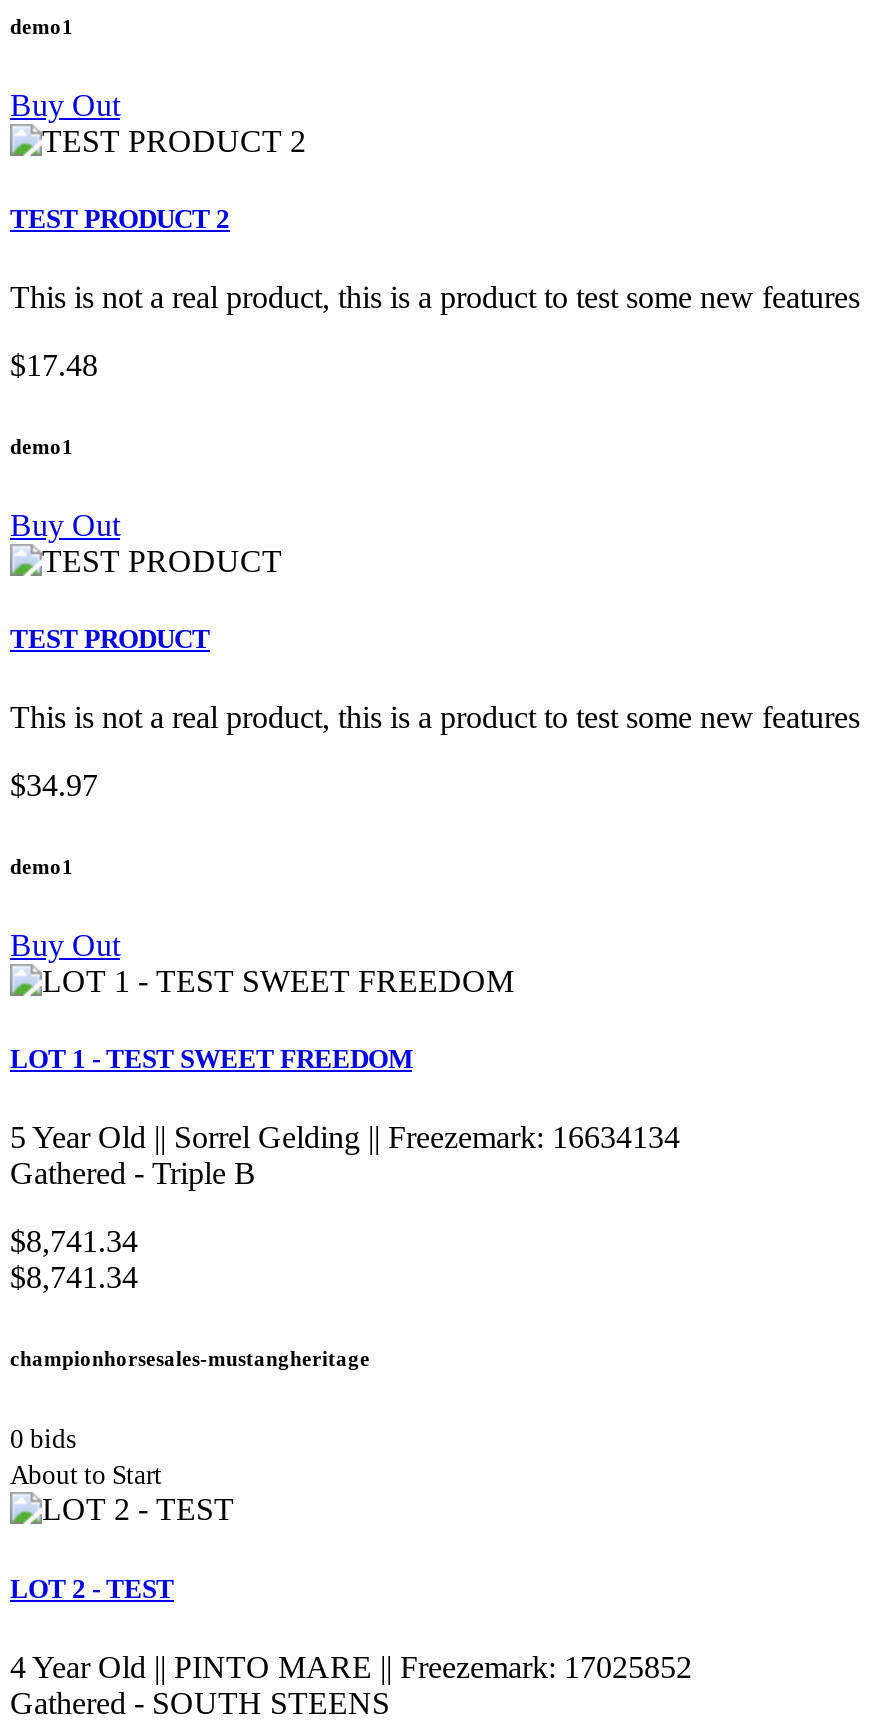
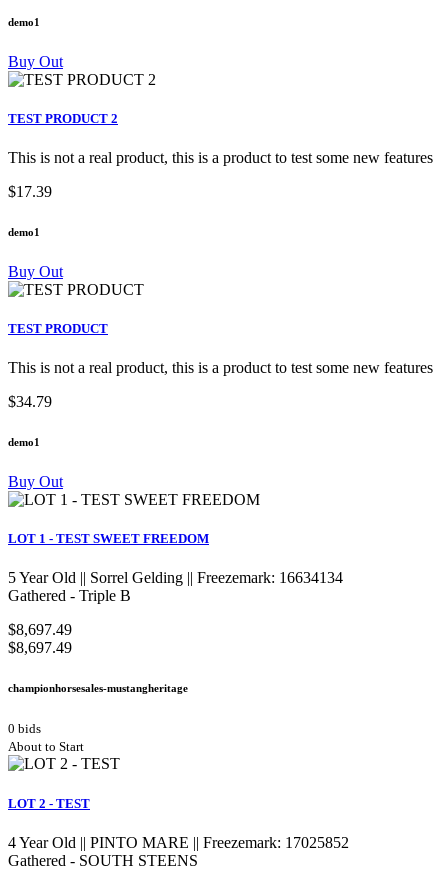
- $17.48
+ $17.39

- $34.97
+ $34.79

- $8,741.34
+ $8,697.49

- $8,741.34
+ $8,697.49
